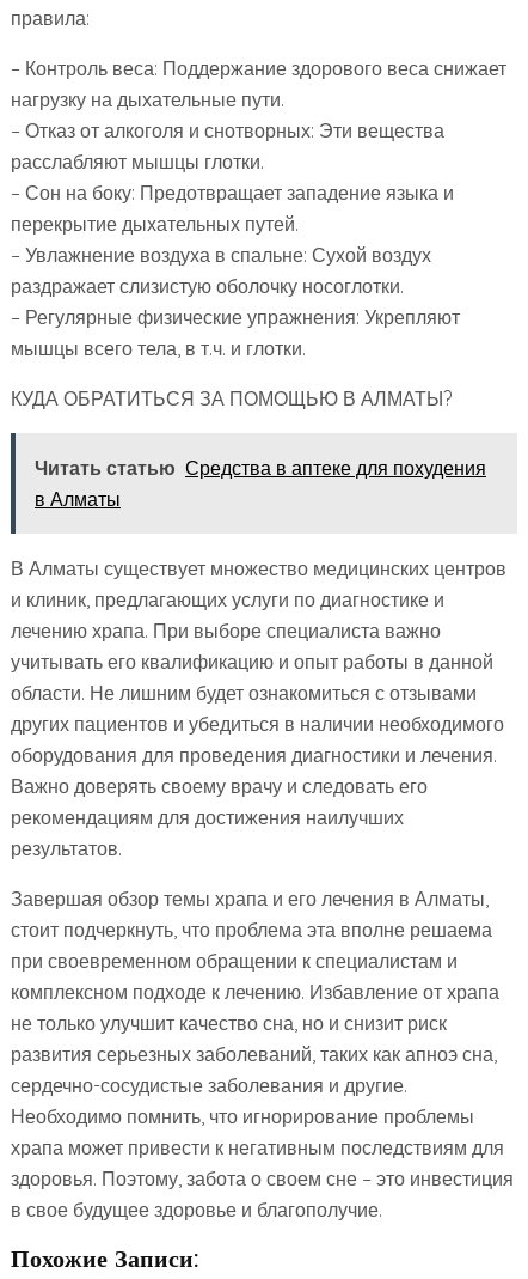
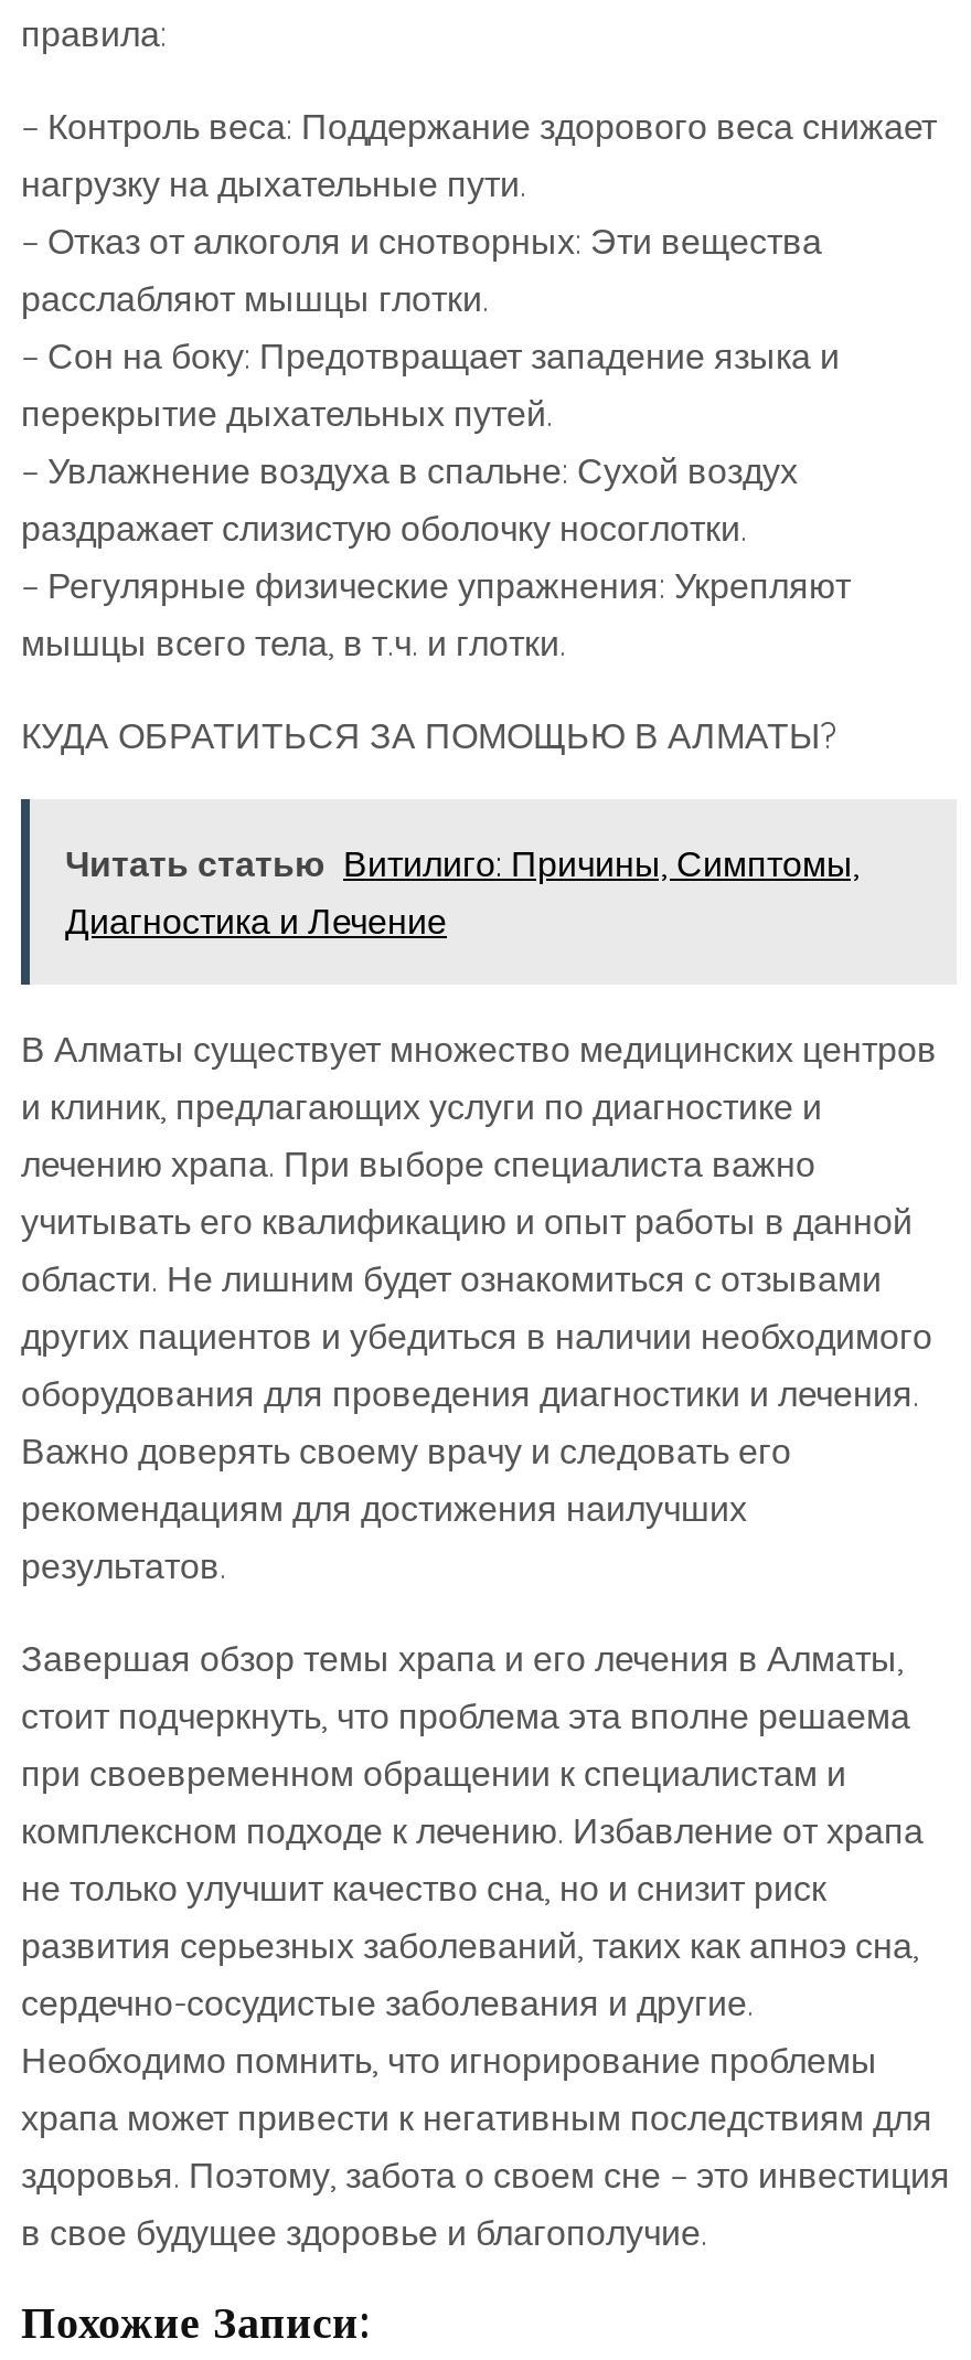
- Читать статью Средства в аптеке для похудения
- в Алматы
+ Читать статью Витилиго: Причины, Симптомы,
+ Диагностика и Лечение
